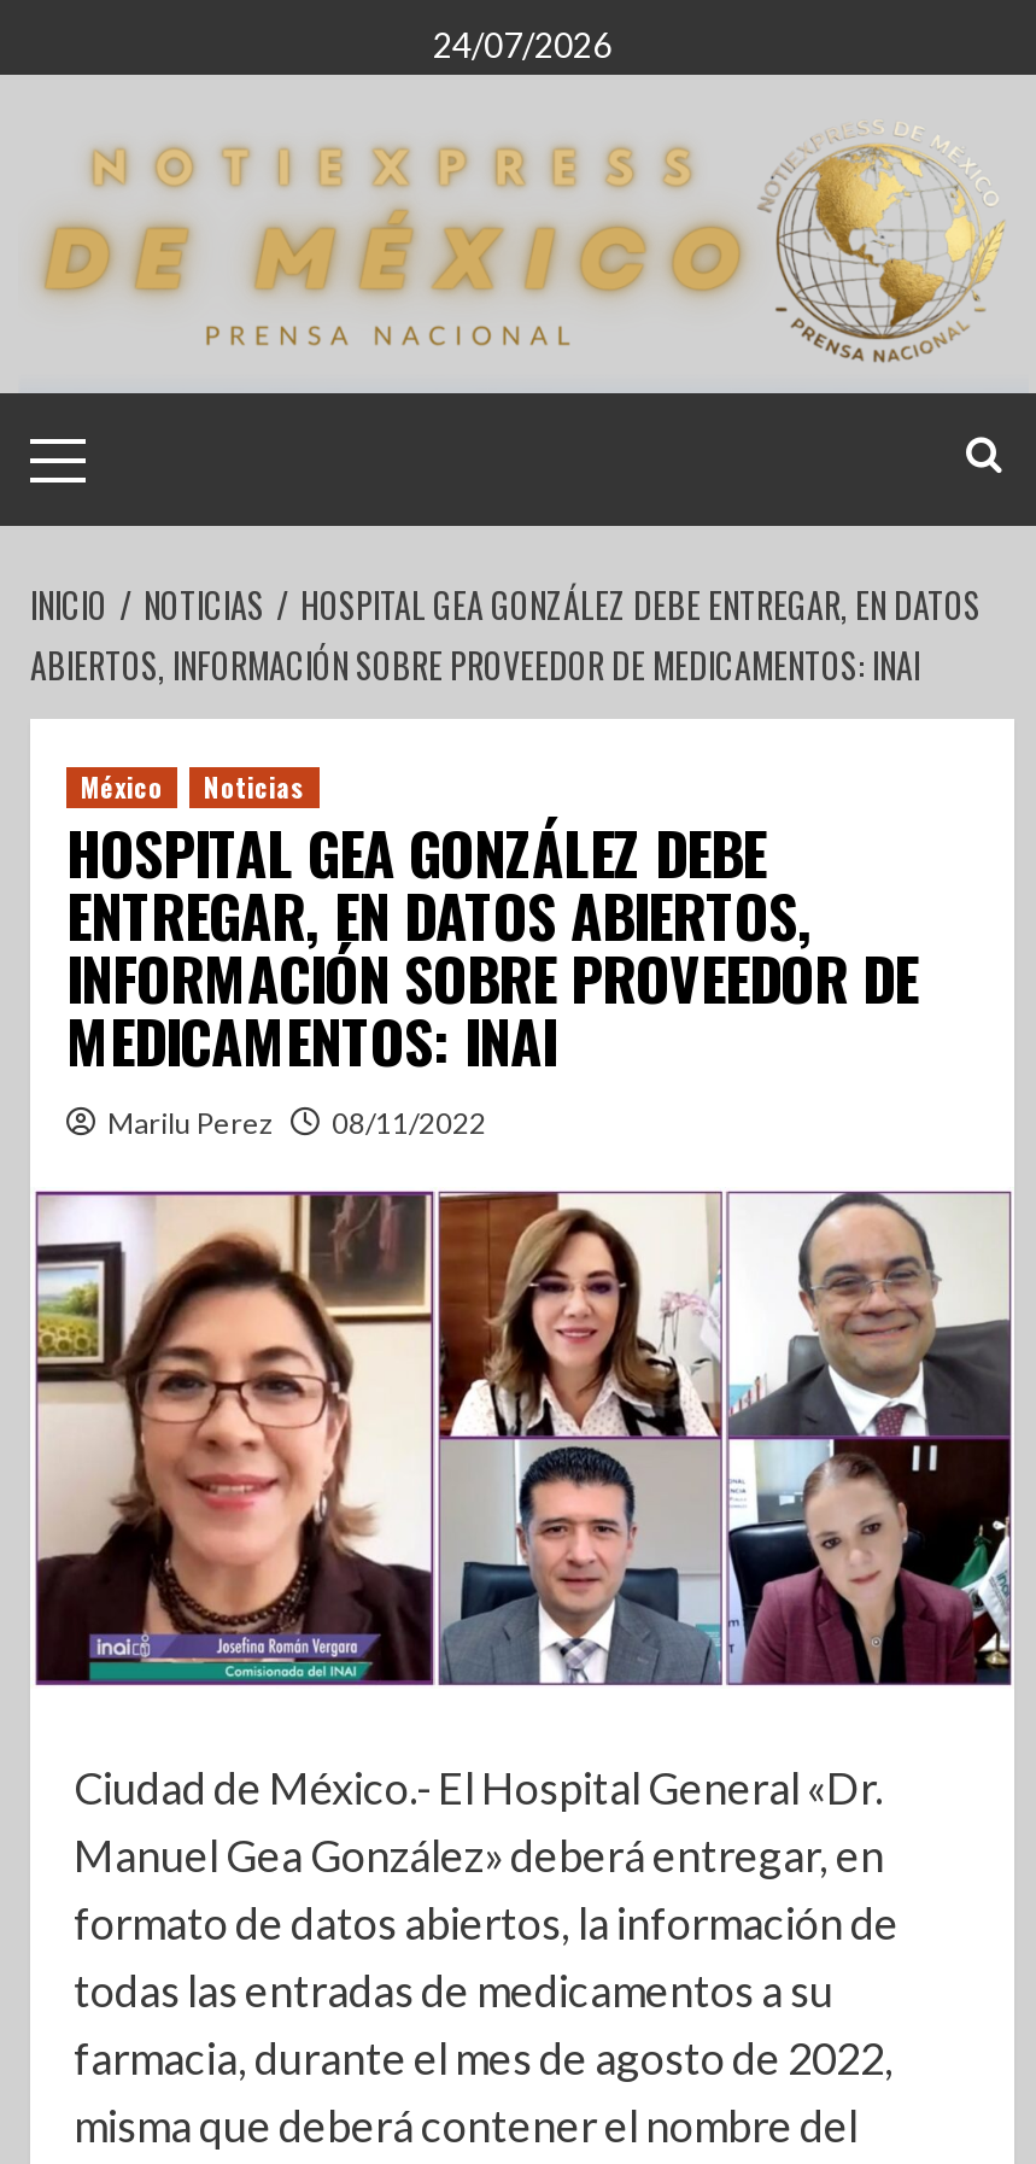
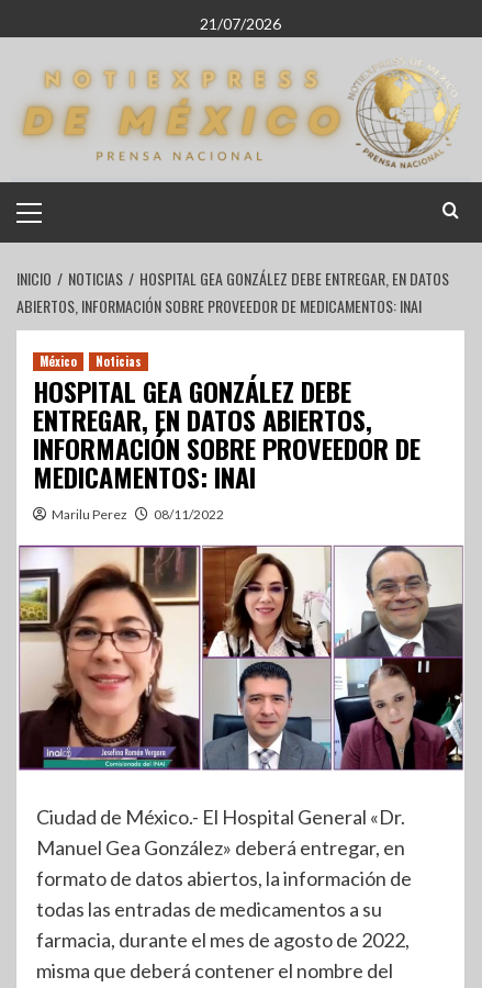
- 24/07/2026
+ 21/07/2026
